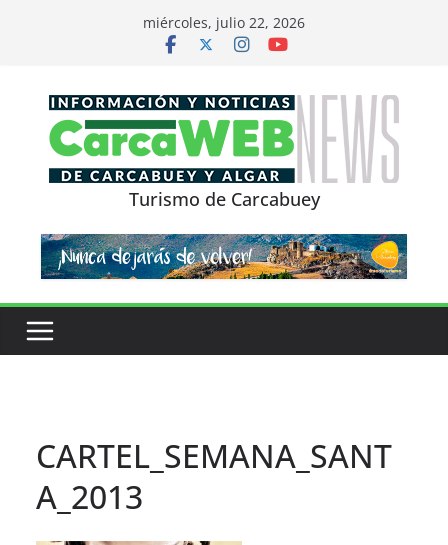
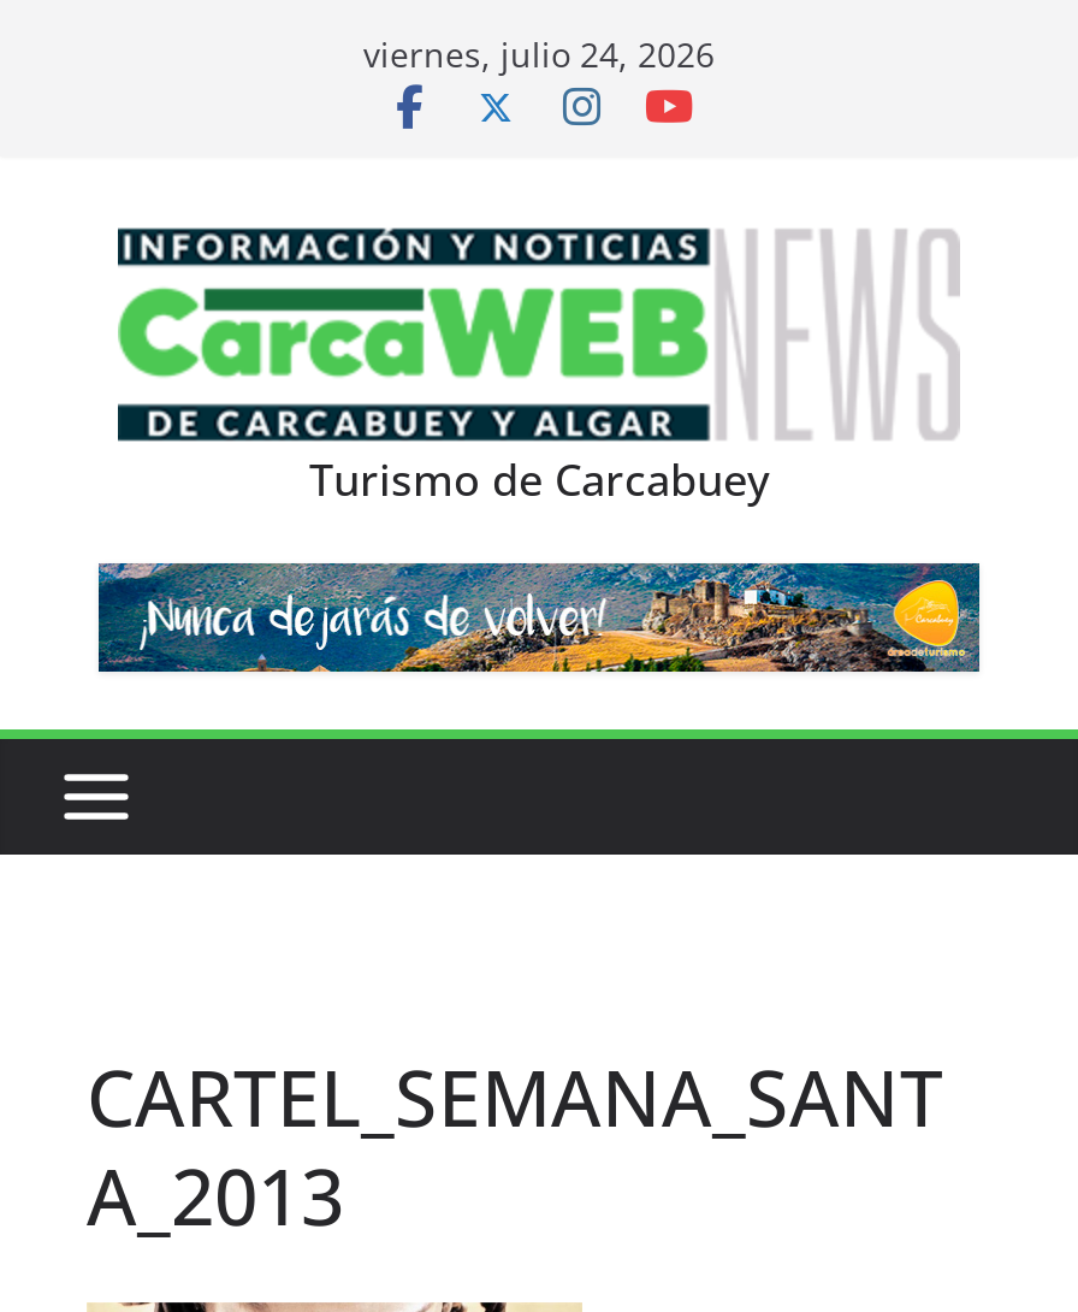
- miércoles, julio 22, 2026
+ viernes, julio 24, 2026
